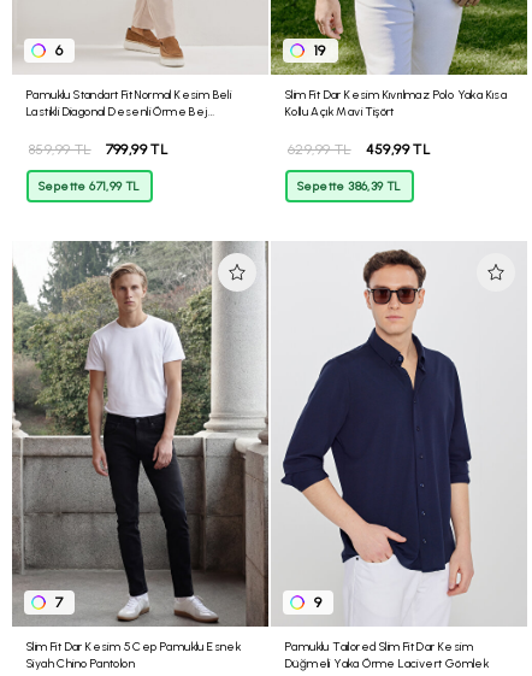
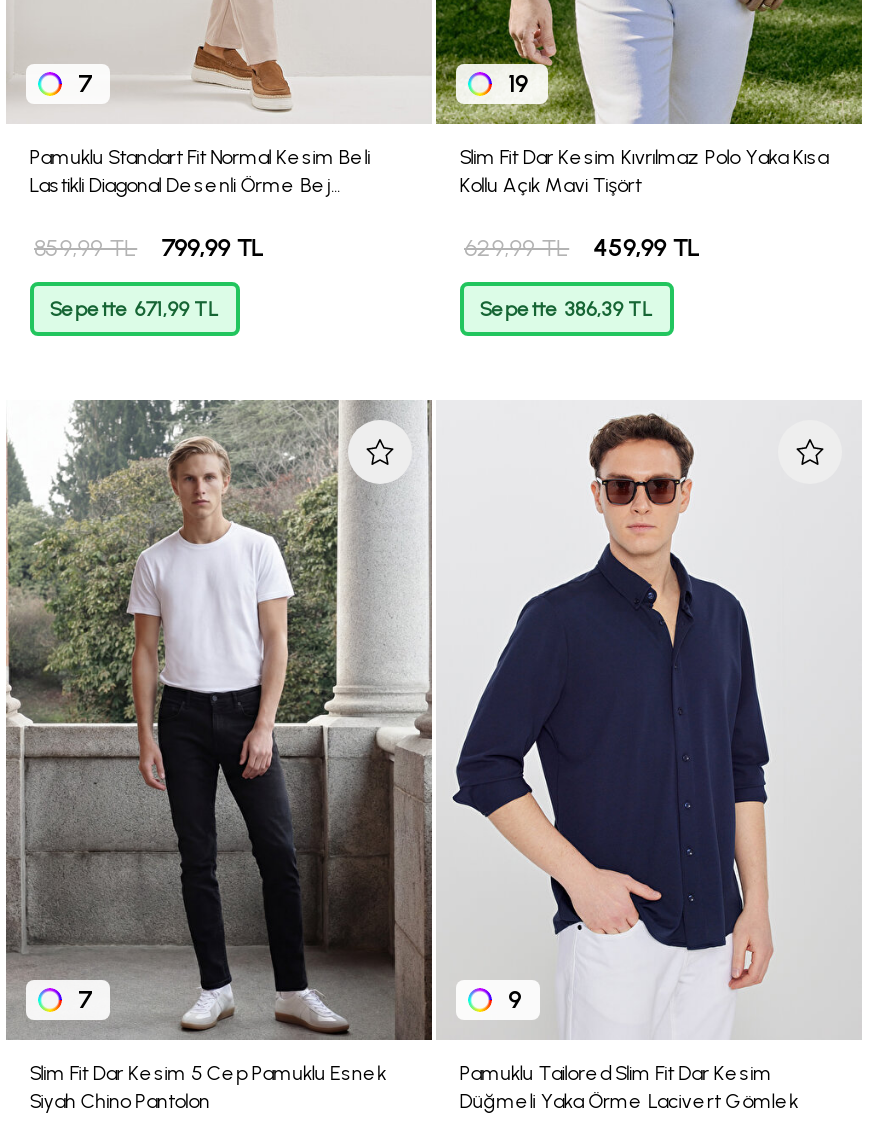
- 6
+ 7
